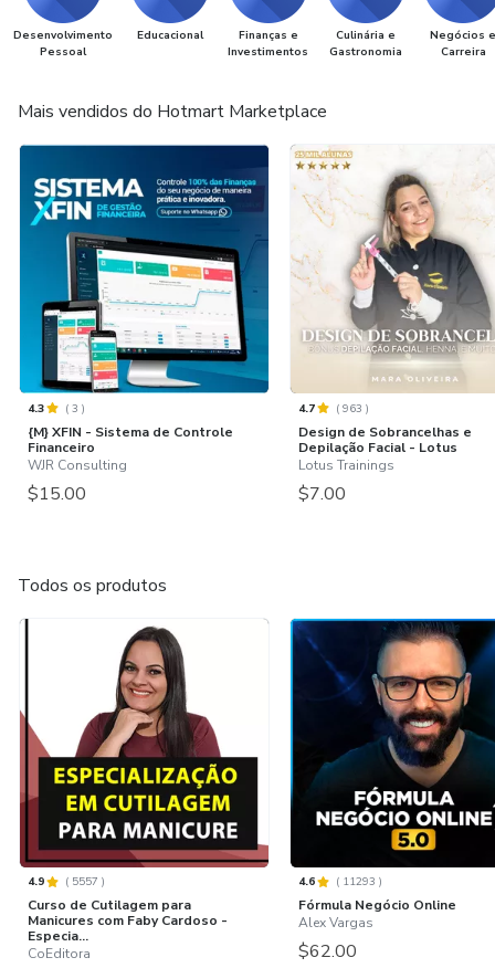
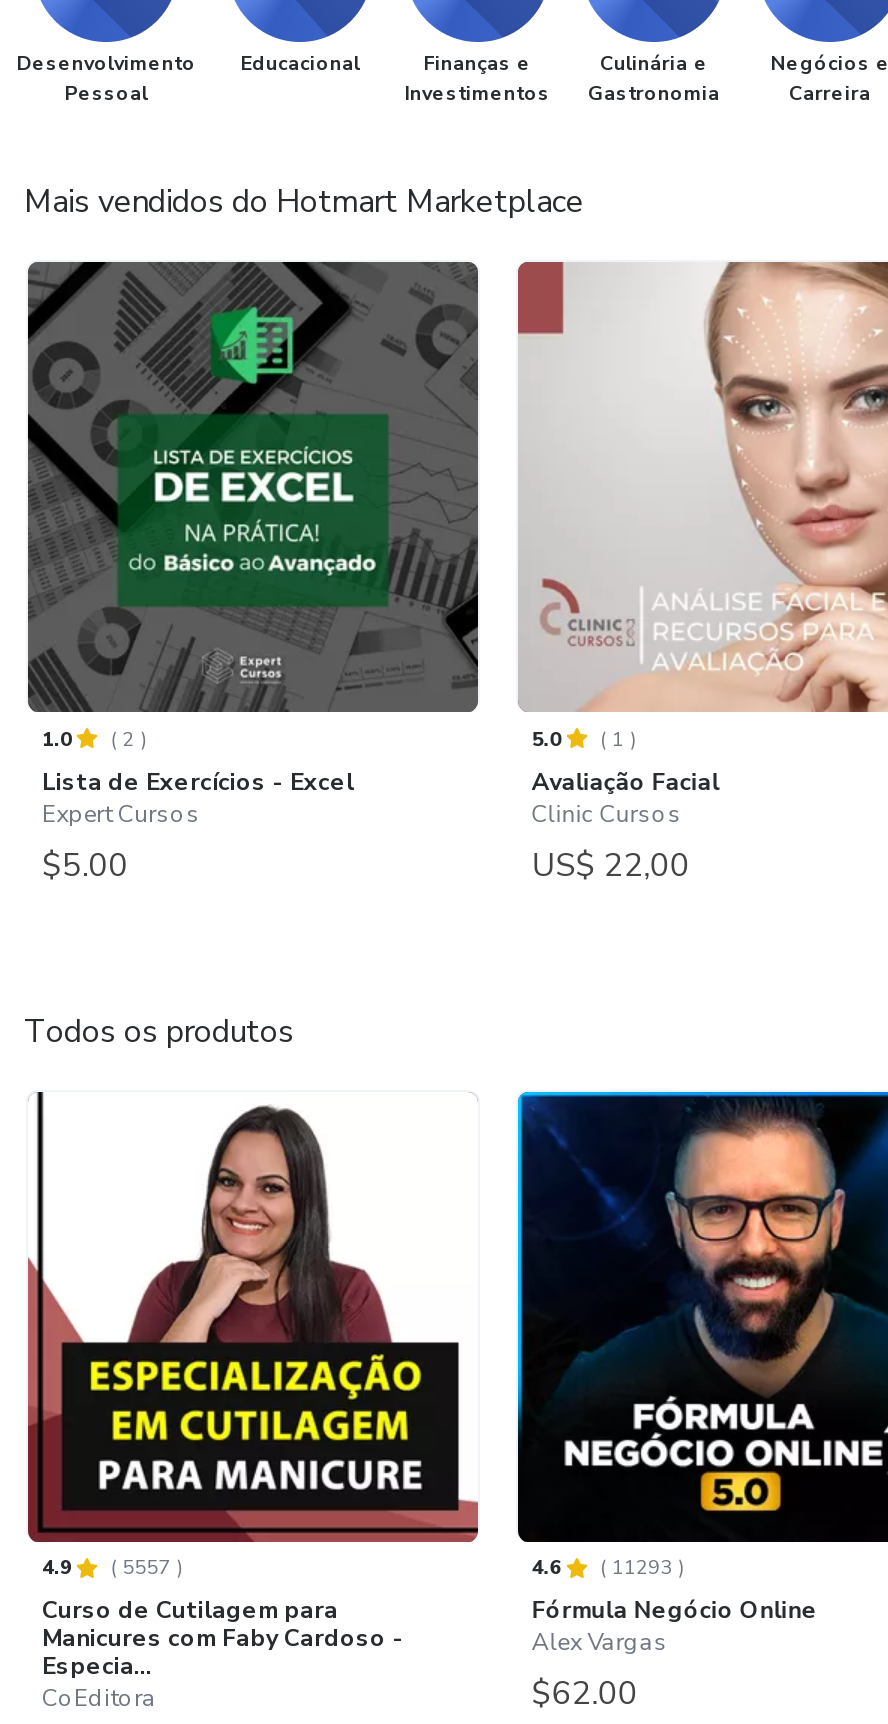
- [image]
- 4.3
- (3)
- {M} XFIN - Sistema de Controle
- Financeiro
- WJR Consulting
- $15.00
+ [image]
+ 1.0
+ (2)
+ Lista de Exercícios - Excel
+ Expert Cursos
+ $5.00

- [image]
- 4.7
- (963)
- Design de Sobrancelhas e
- Depilação Facial - Lotus
- Lotus Trainings
- $7.00
+ [image]
+ 5.0
+ (1)
+ Avaliação Facial
+ Clinic Cursos
+ US$ 22,00
